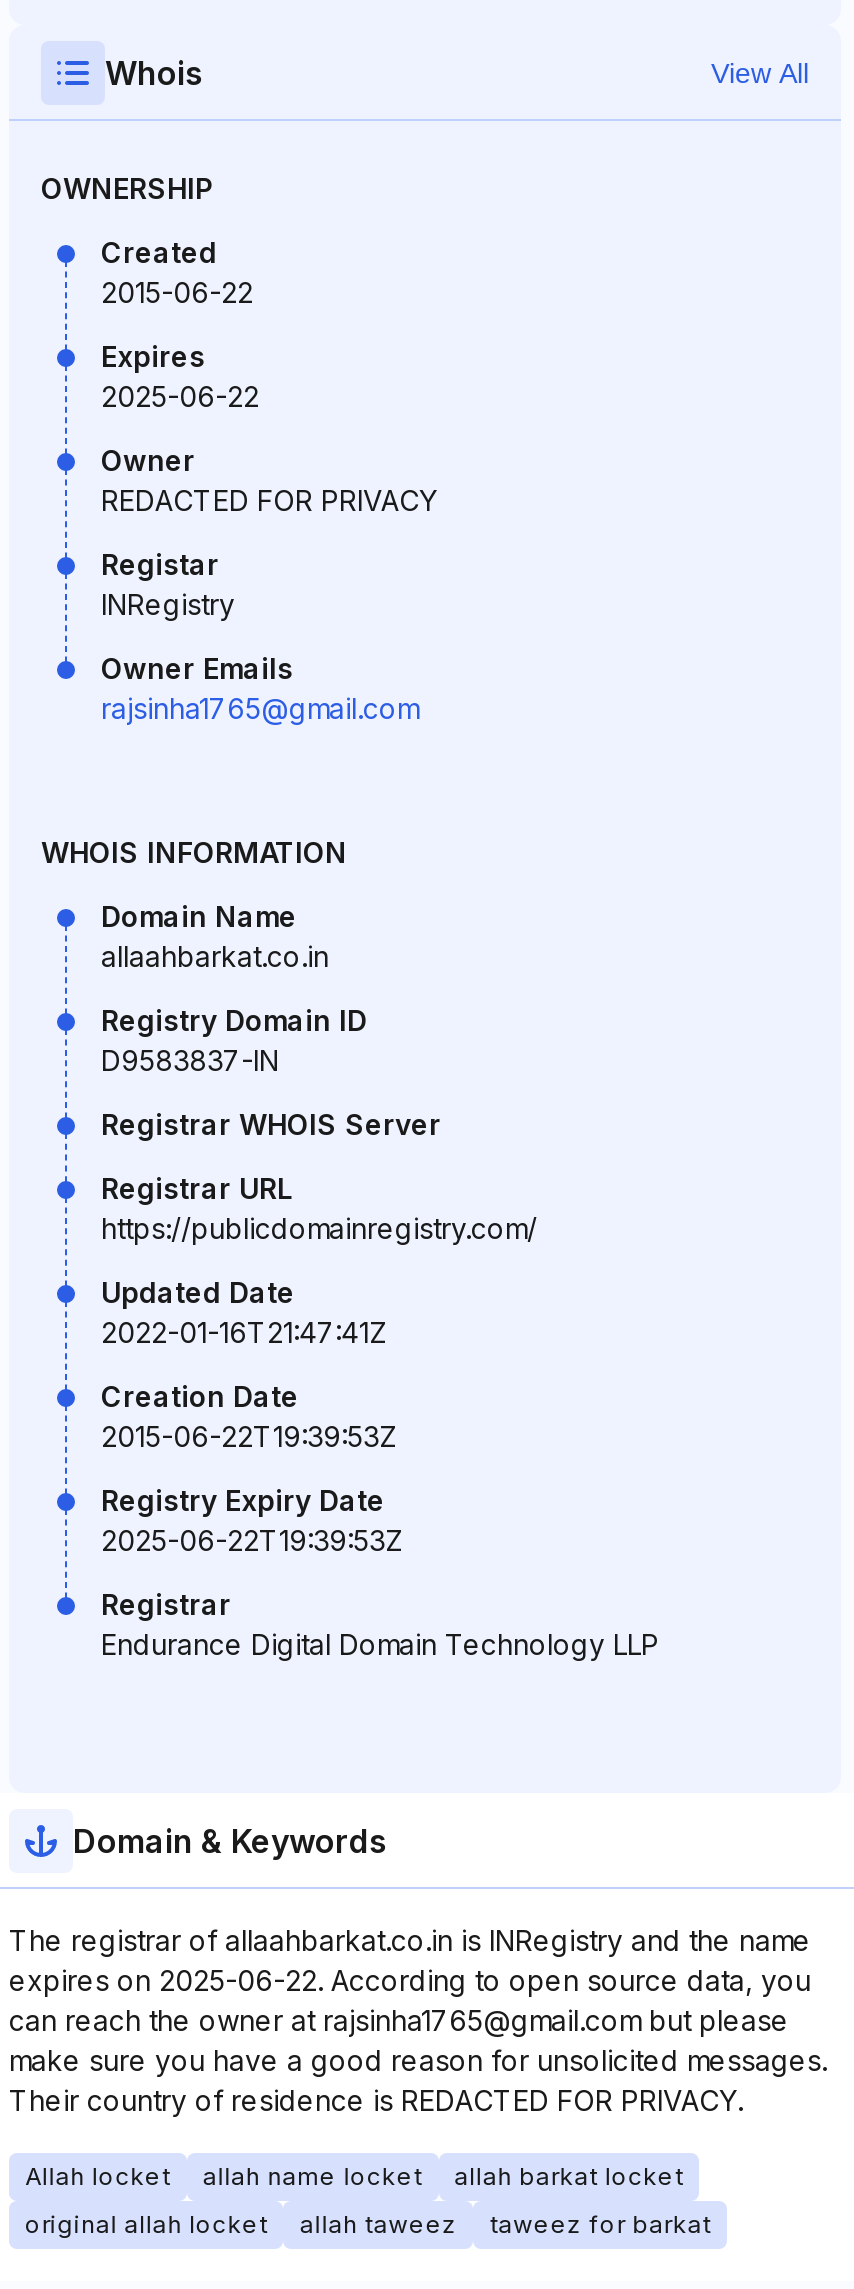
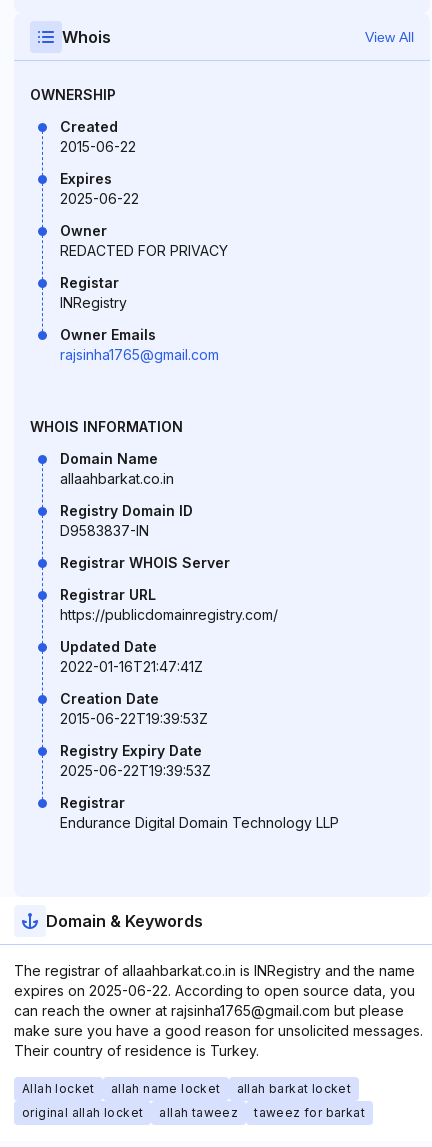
- Their country of residence is REDACTED FOR PRIVACY.
+ Their country of residence is Turkey.
